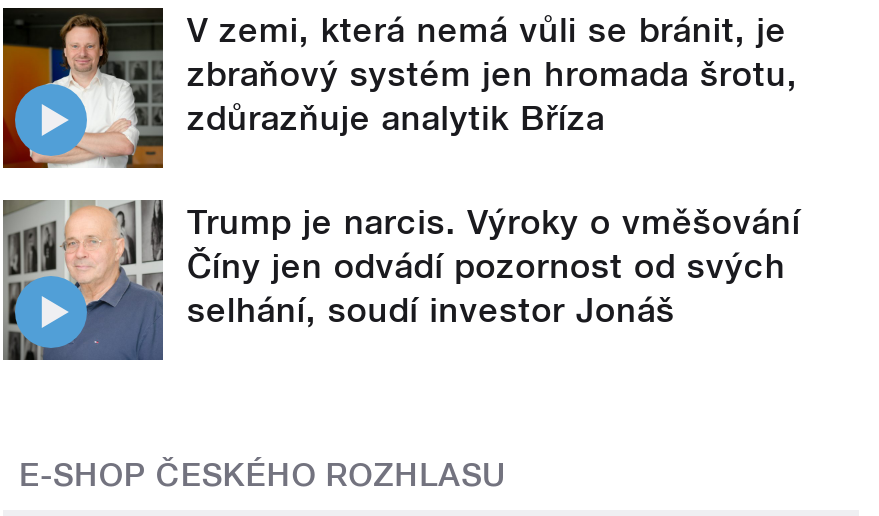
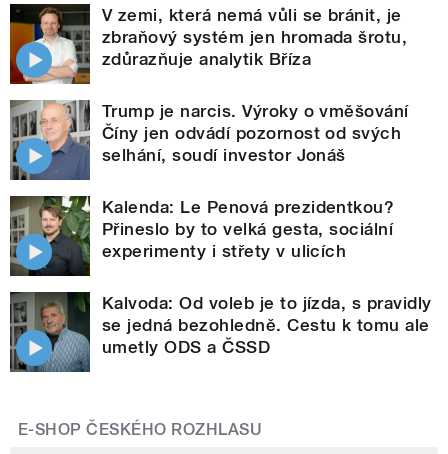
+ [image]
+ Kalenda: Le Penová prezidentkou?
+ Přineslo by to velká gesta, sociální
+ experimenty i střety v ulicích
+ Kalvoda: Od voleb je to jízda, s pravidly
+ se jedná bezohledně. Cestu k tomu ale
+ umetly ODS a ČSSD

+ [image]
